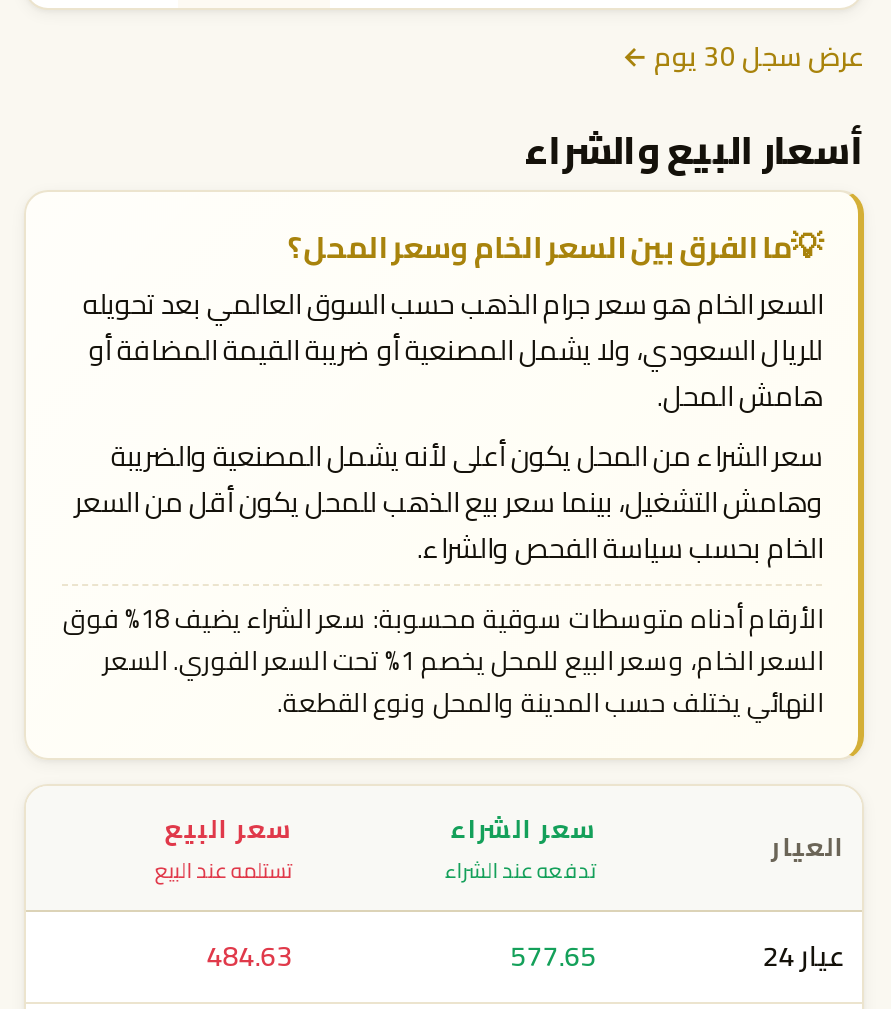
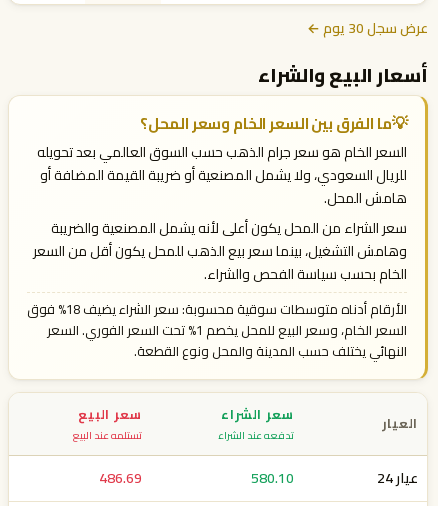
- 484.63
+ 486.69

- 577.65
+ 580.10
